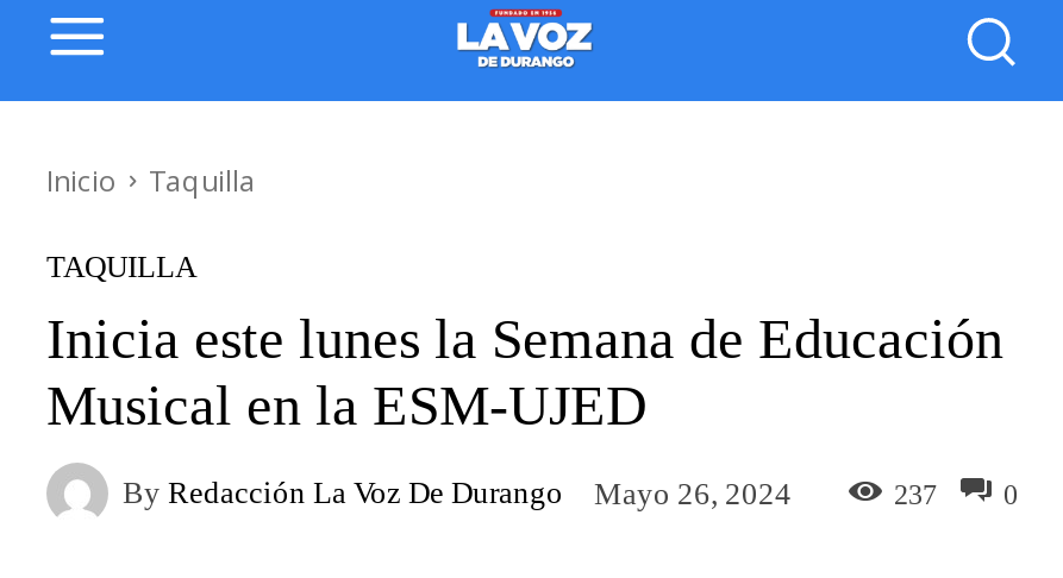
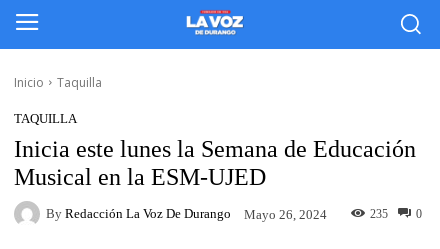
- 237 0
+ 235 0
